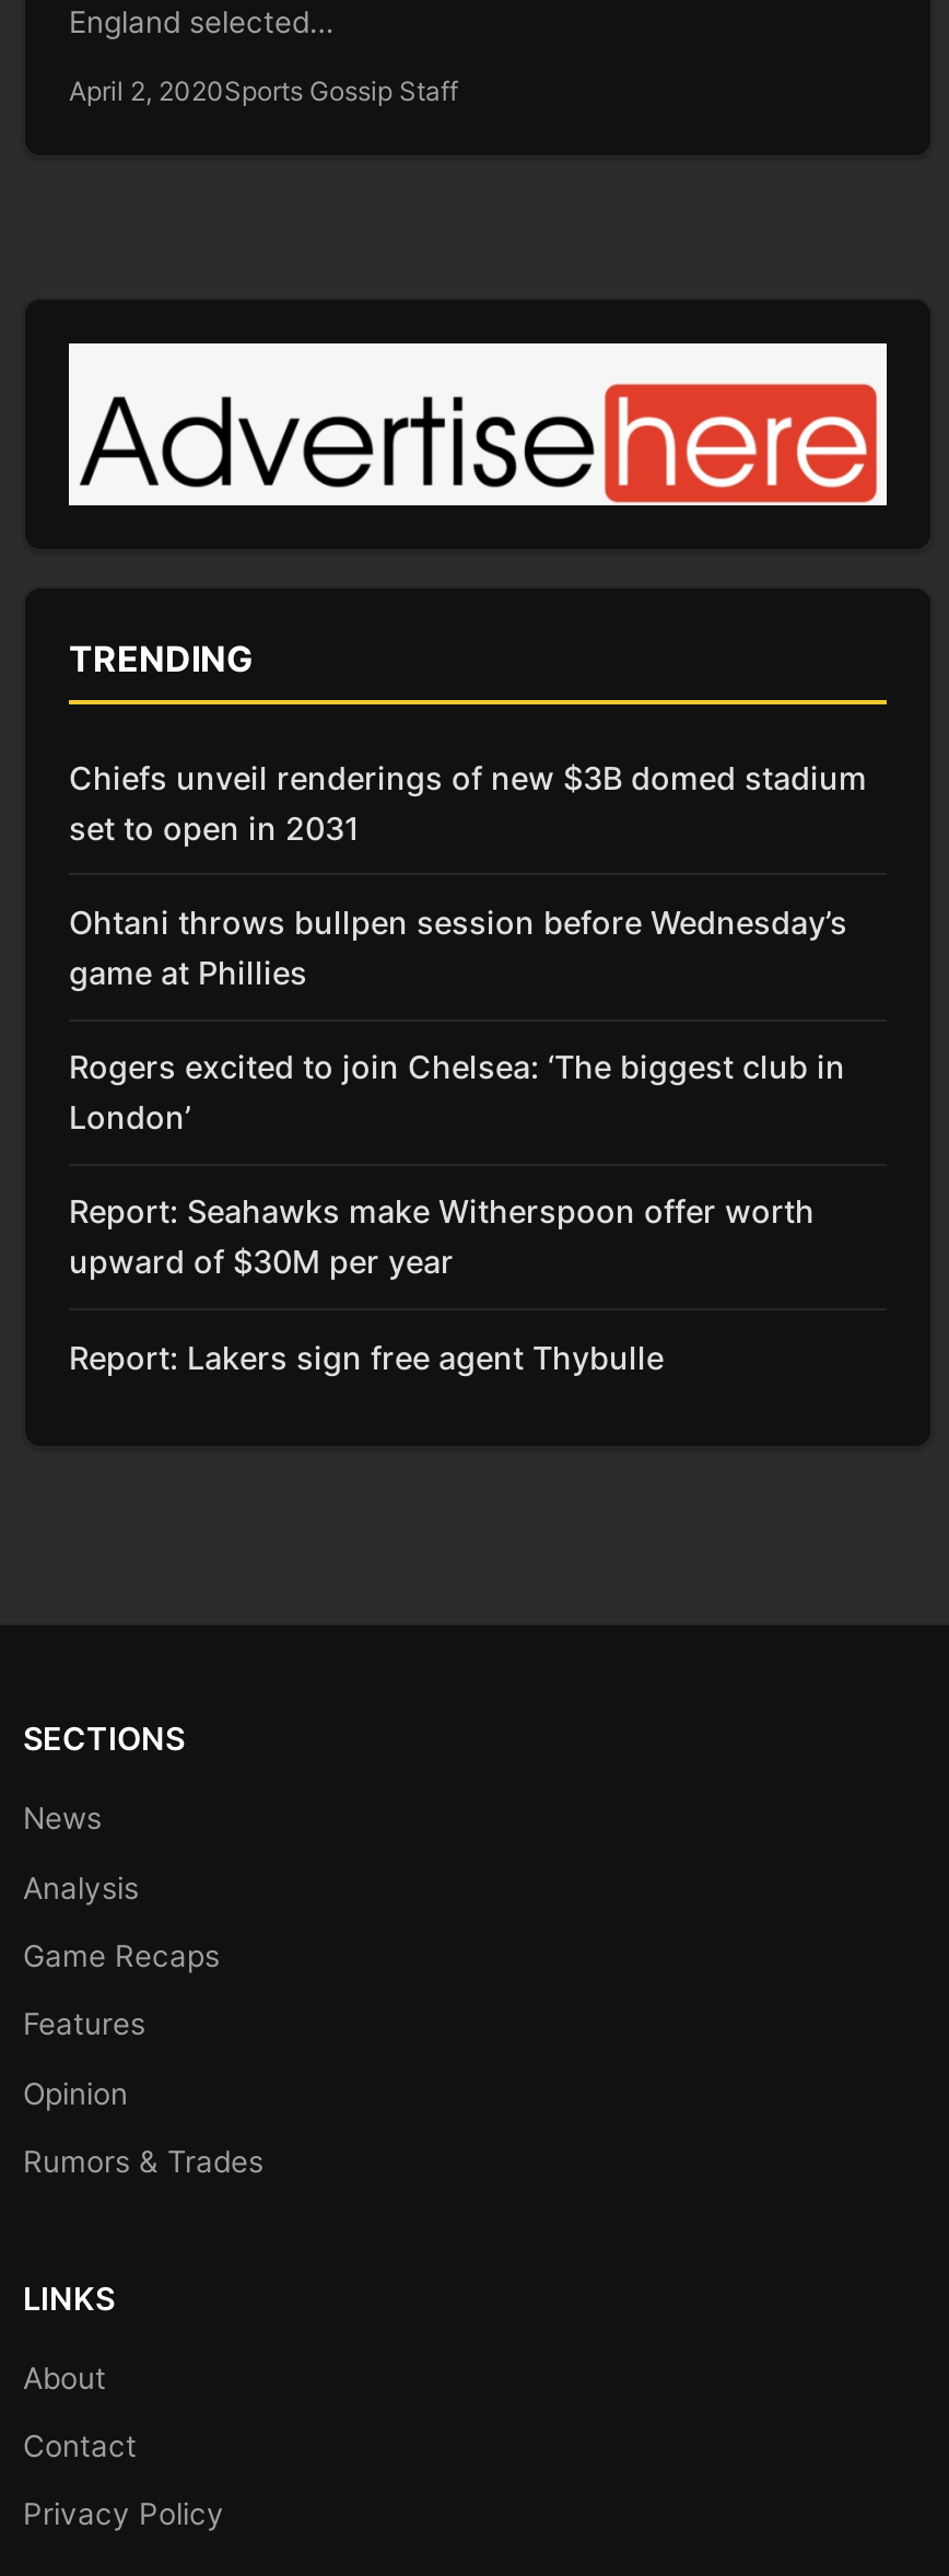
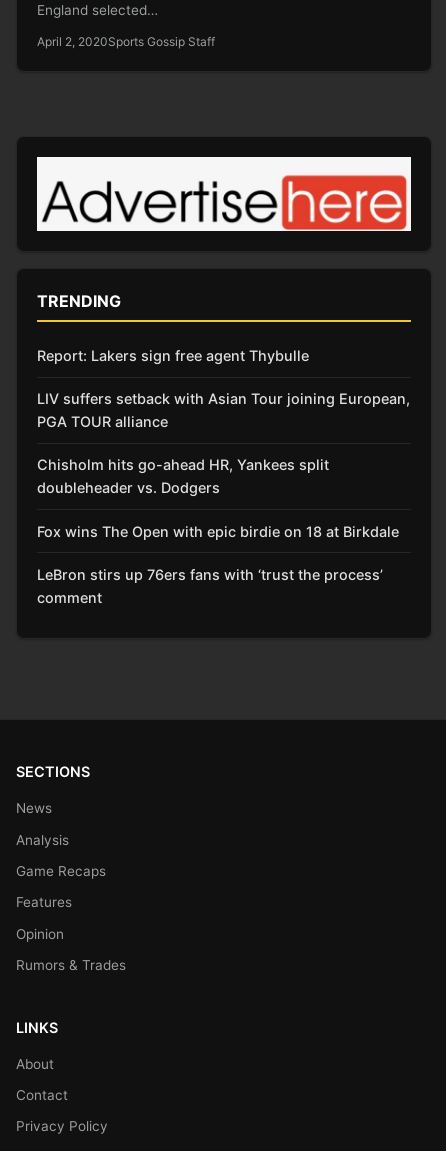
- Chiefs unveil renderings of new $3B domed stadium
- set to open in 2031
- Ohtani throws bullpen session before Wednesday’s
- game at Phillies
- Rogers excited to join Chelsea: ‘The biggest club in
- London’
- Report: Seahawks make Witherspoon offer worth
- upward of $30M per year

moved up: Report: Lakers sign free agent Thybulle

+ LIV suffers setback with Asian Tour joining European,
+ PGA TOUR alliance
+ Chisholm hits go-ahead HR, Yankees split
+ doubleheader vs. Dodgers
+ Fox wins The Open with epic birdie on 18 at Birkdale
+ LeBron stirs up 76ers fans with ‘trust the process’
+ comment
